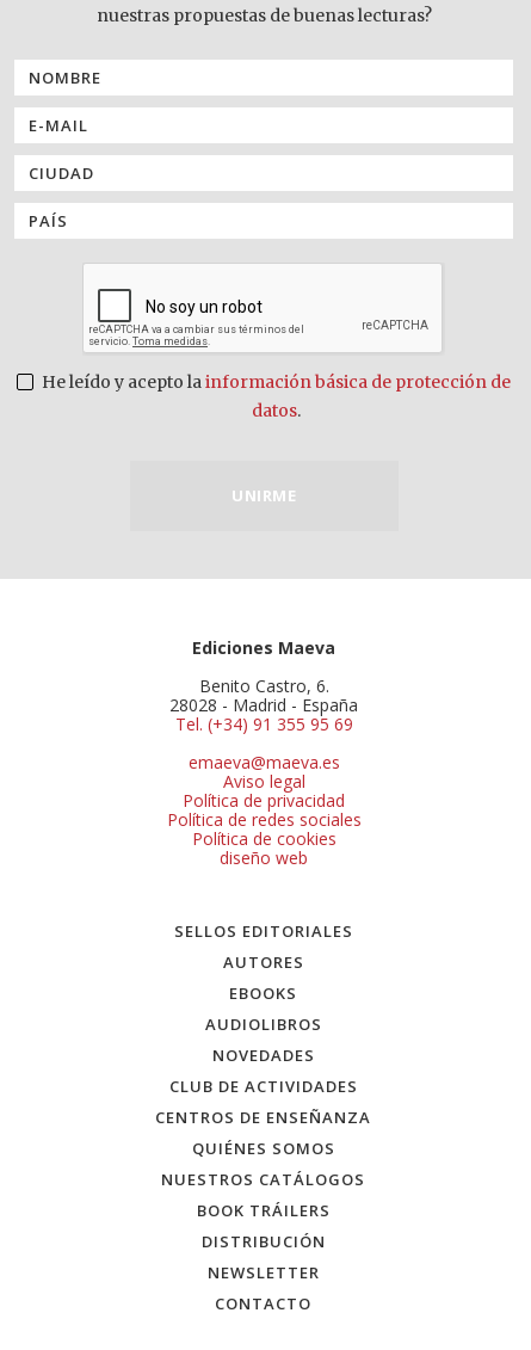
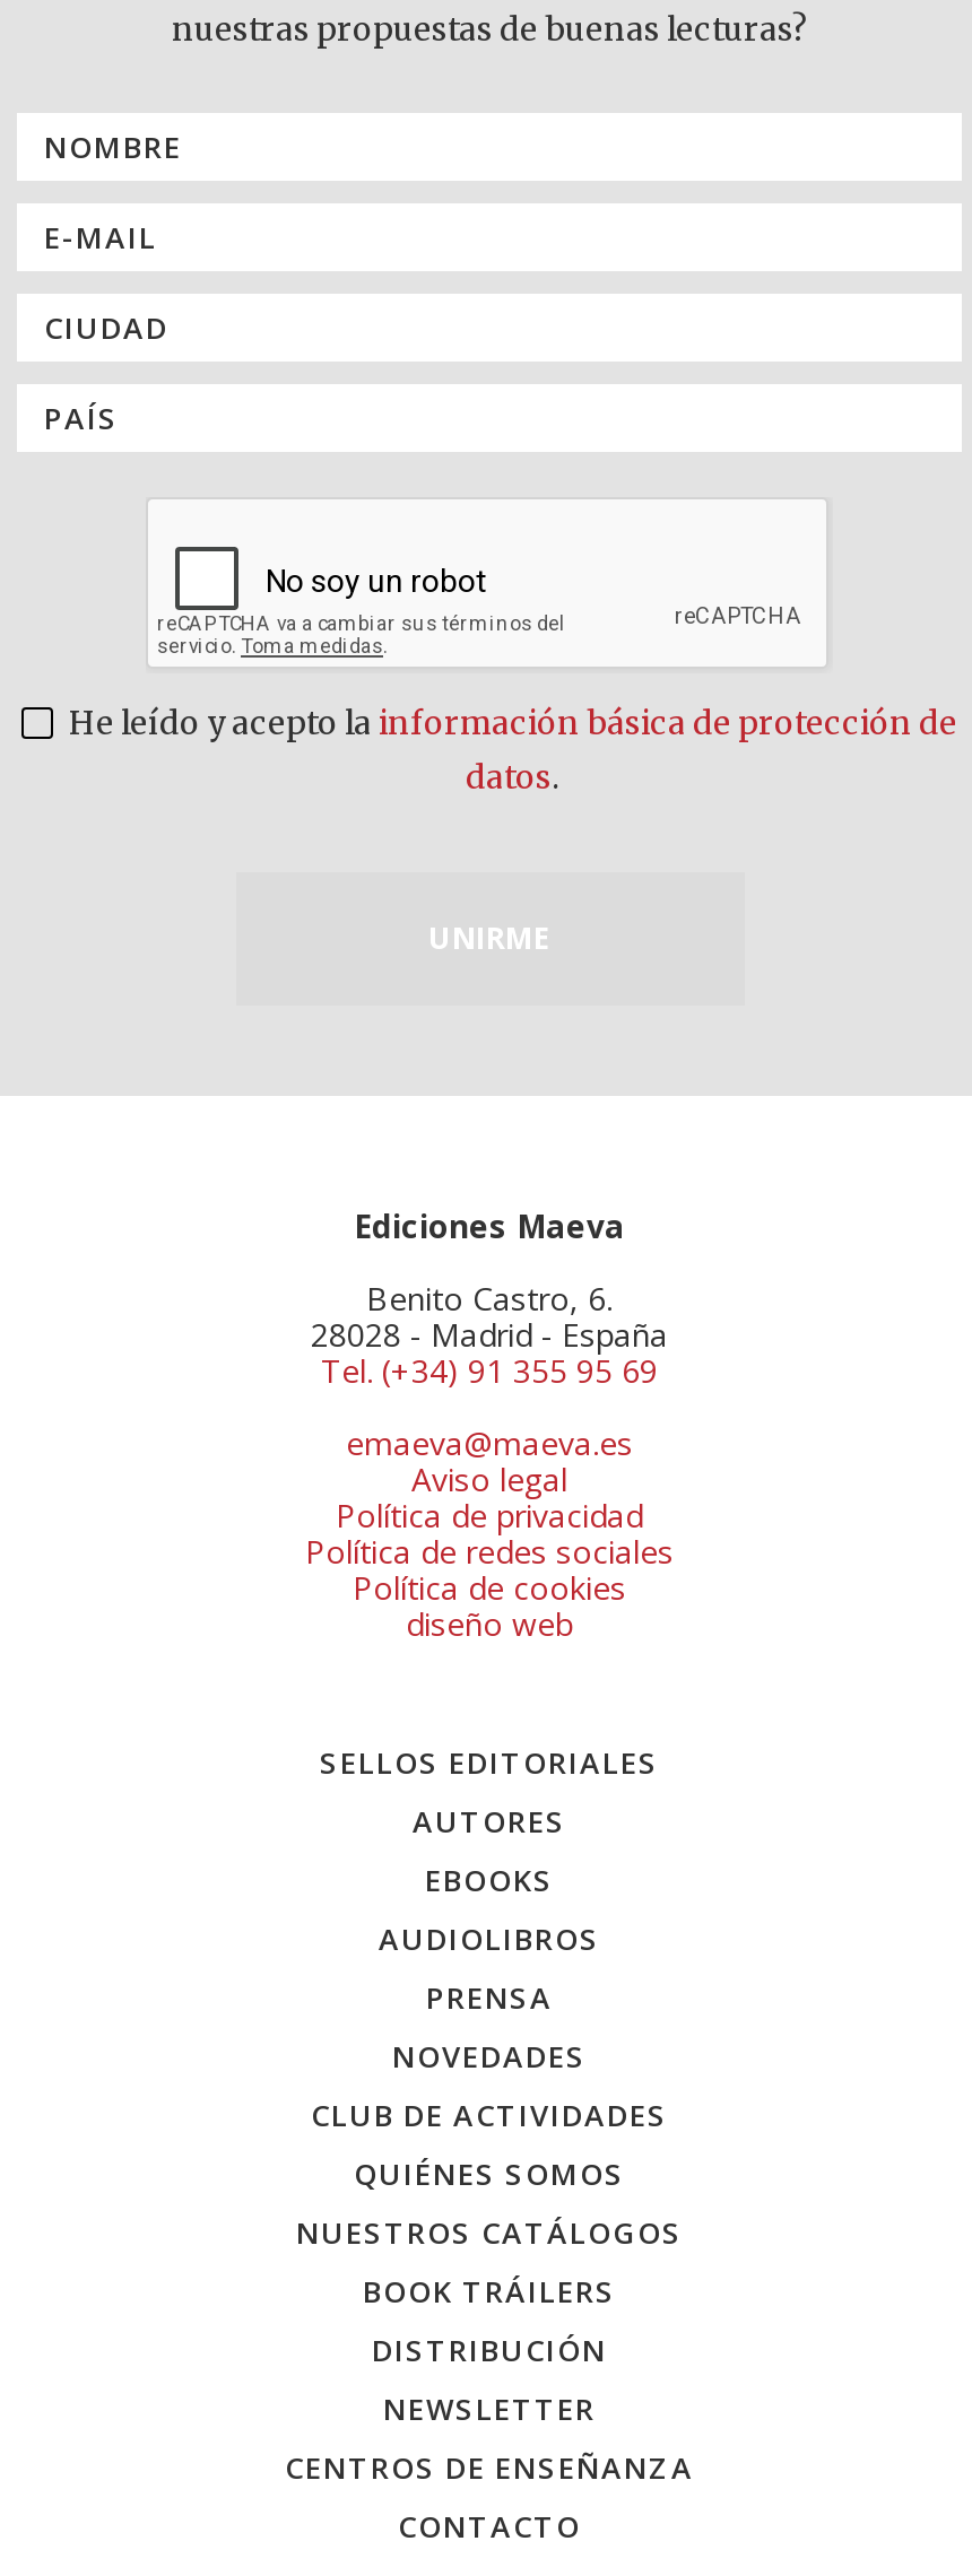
+ PRENSA

moved down: CENTROS DE ENSEÑANZA
